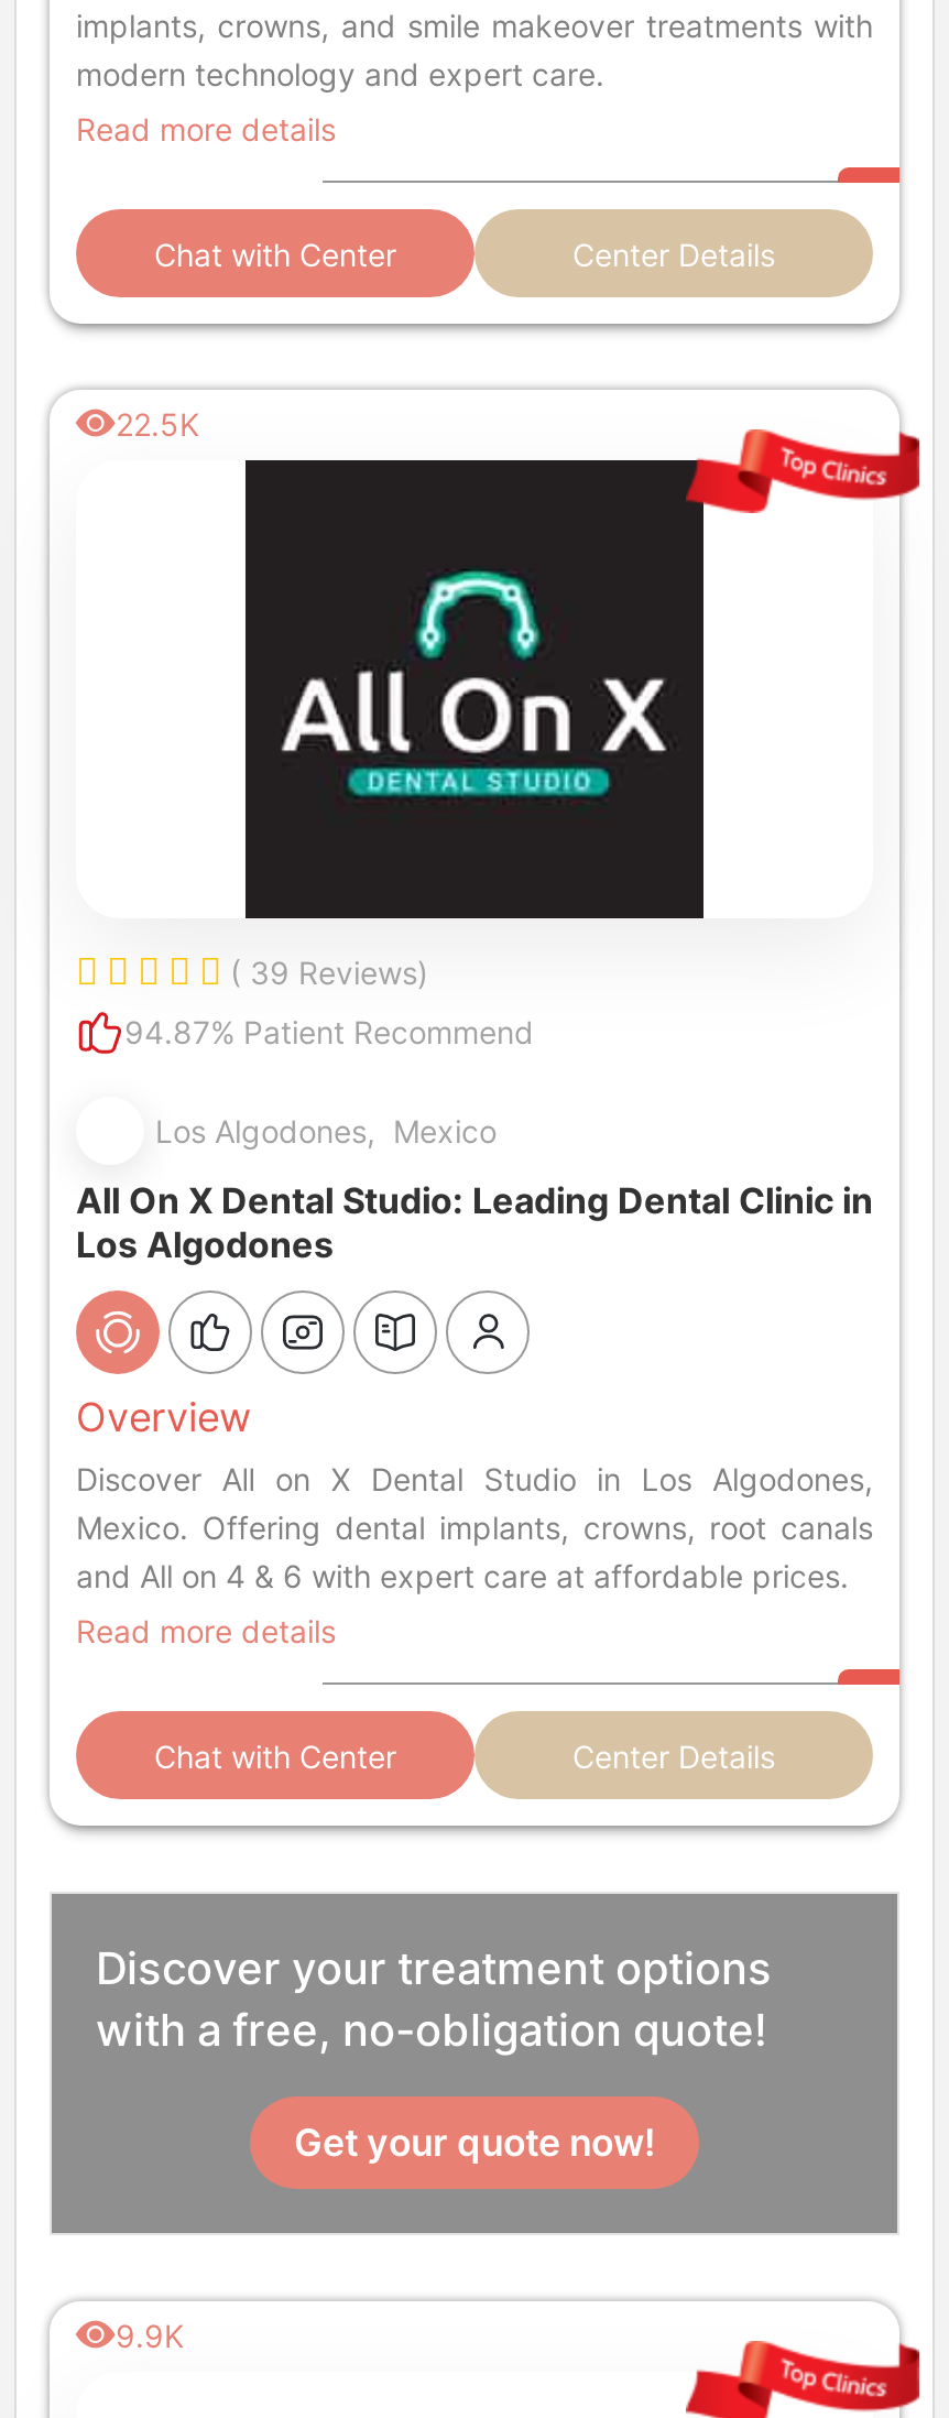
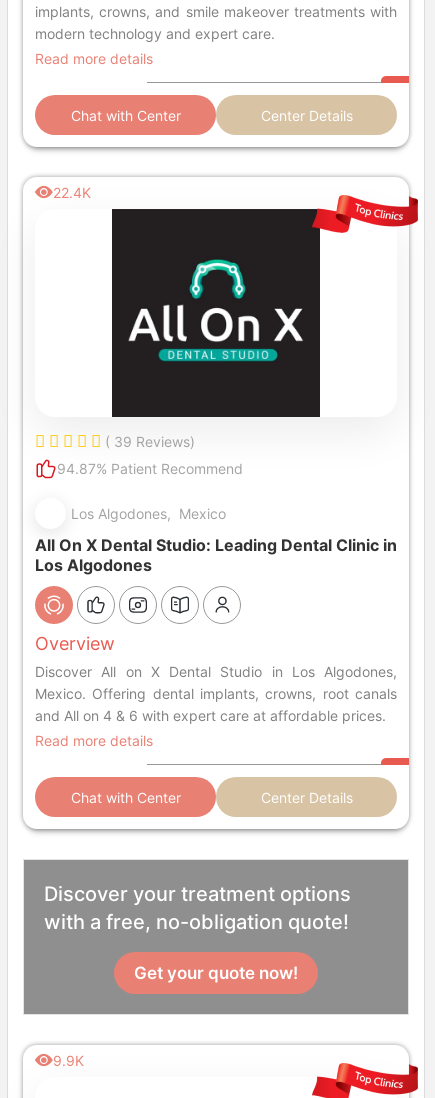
- 22.5K
+ 22.4K
